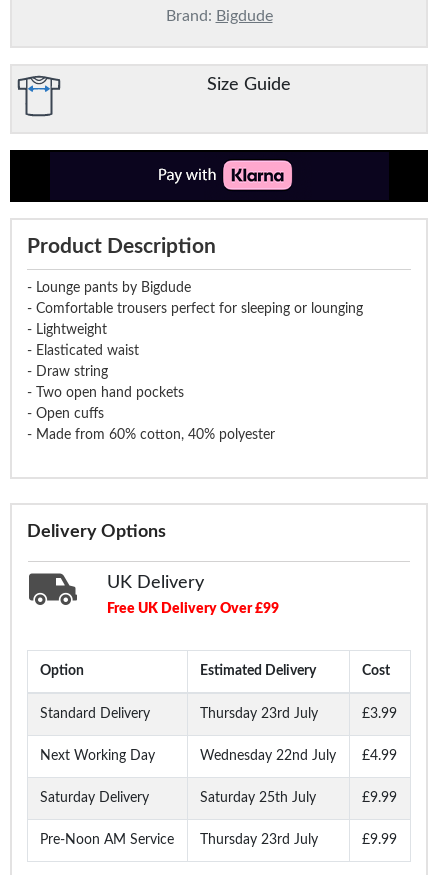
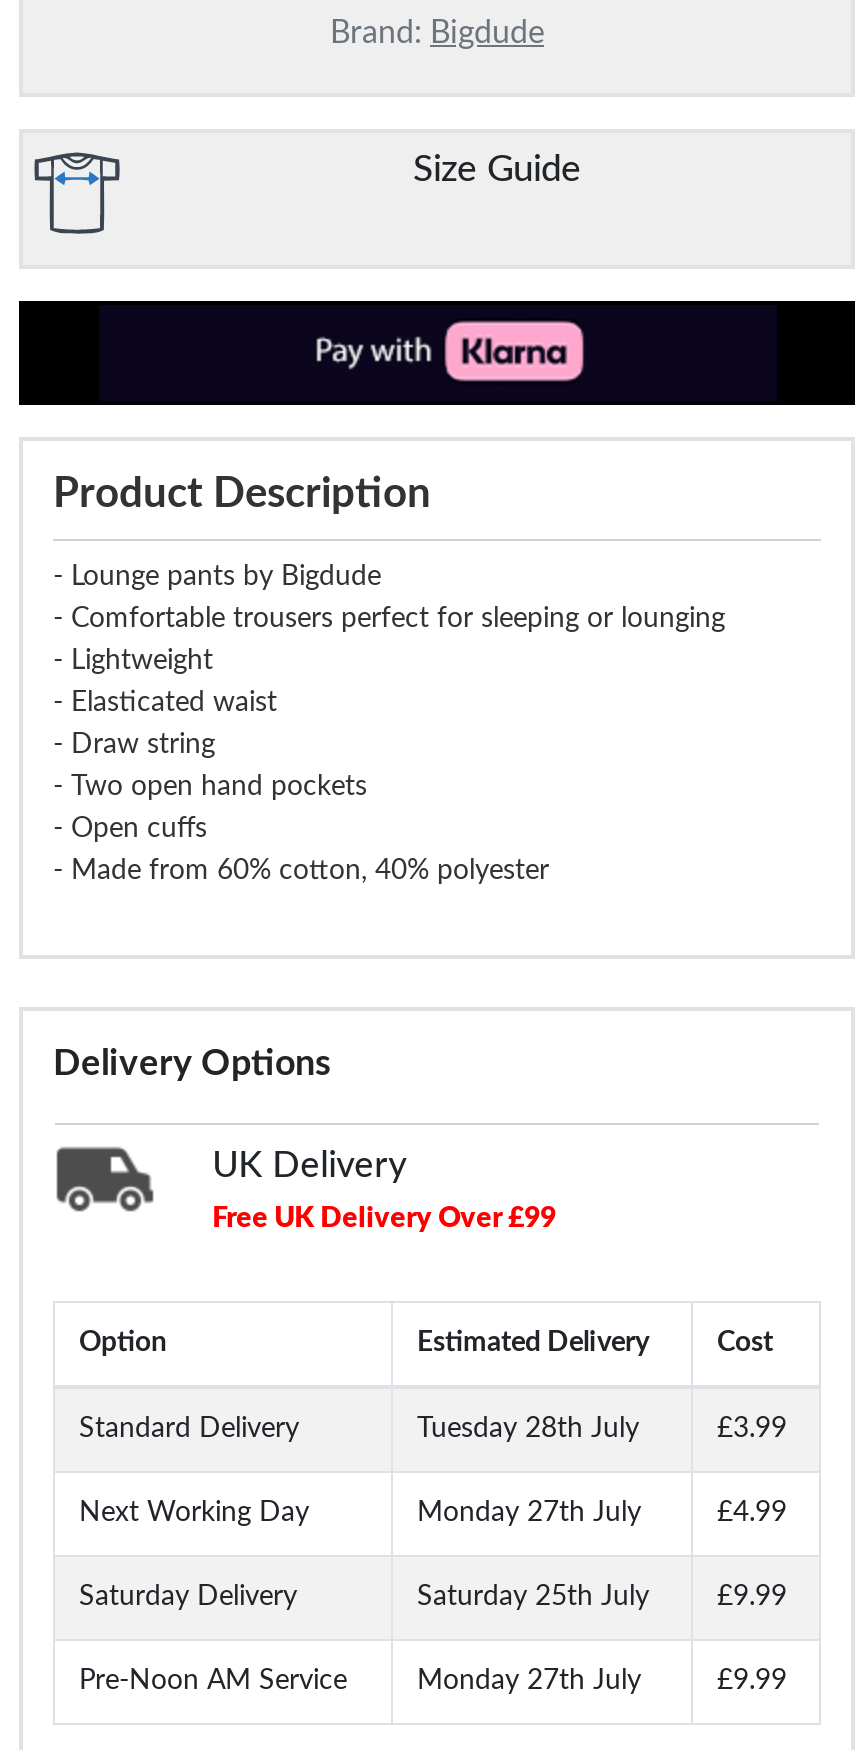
- Thursday 23rd July
+ Tuesday 28th July

- Wednesday 22nd July
+ Monday 27th July

- Thursday 23rd July
+ Monday 27th July
